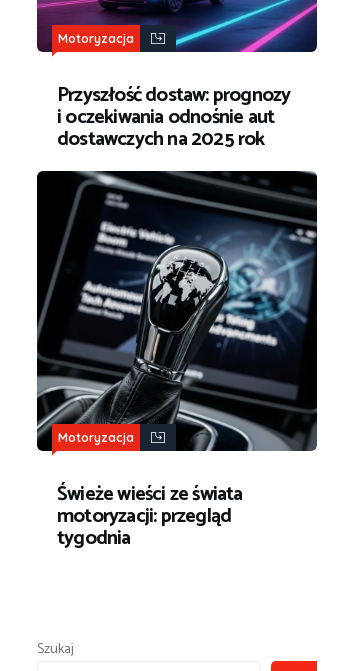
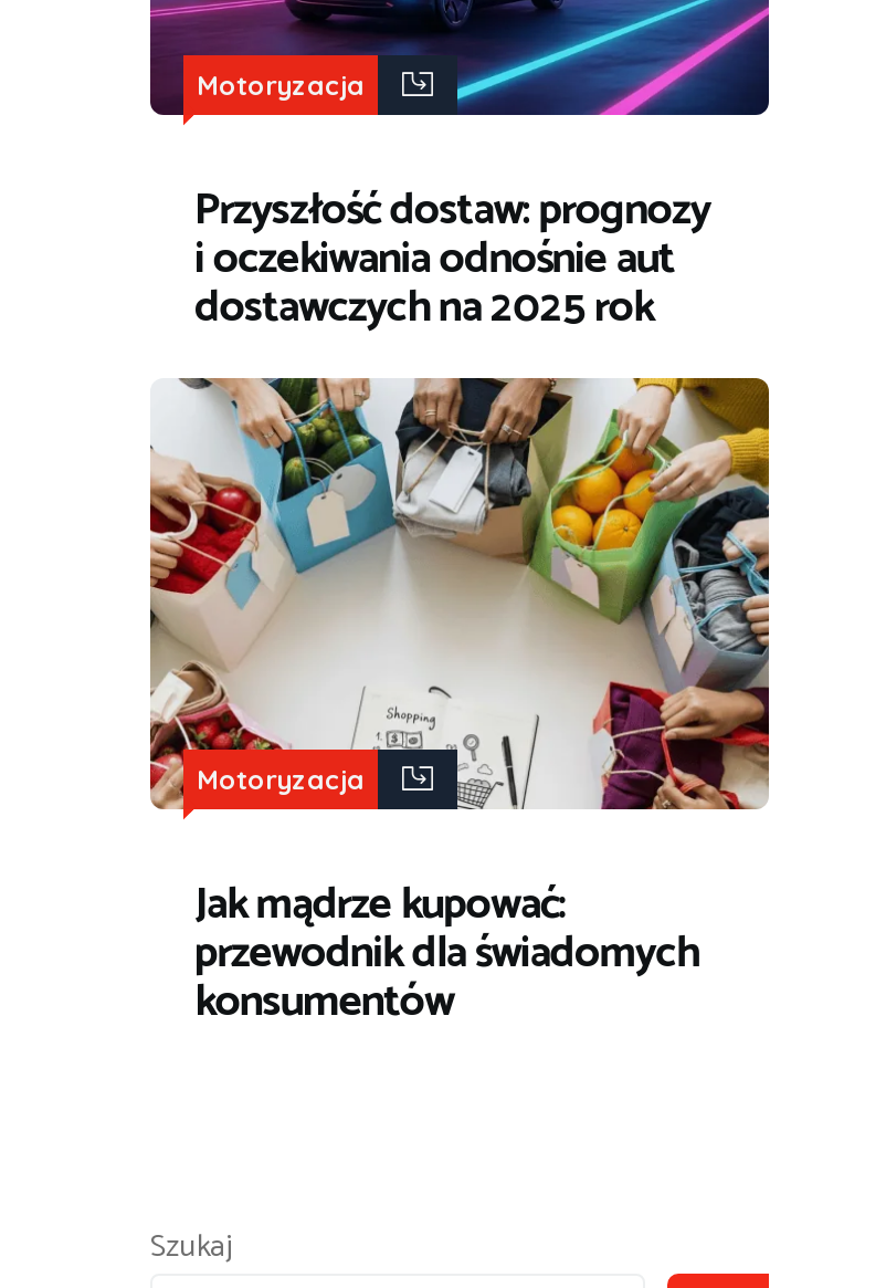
- [image]
- Świeże wieści ze świata
- motoryzacji: przegląd
- tygodnia
+ [image]
+ Jak mądrze kupować:
+ przewodnik dla świadomych
+ konsumentów
